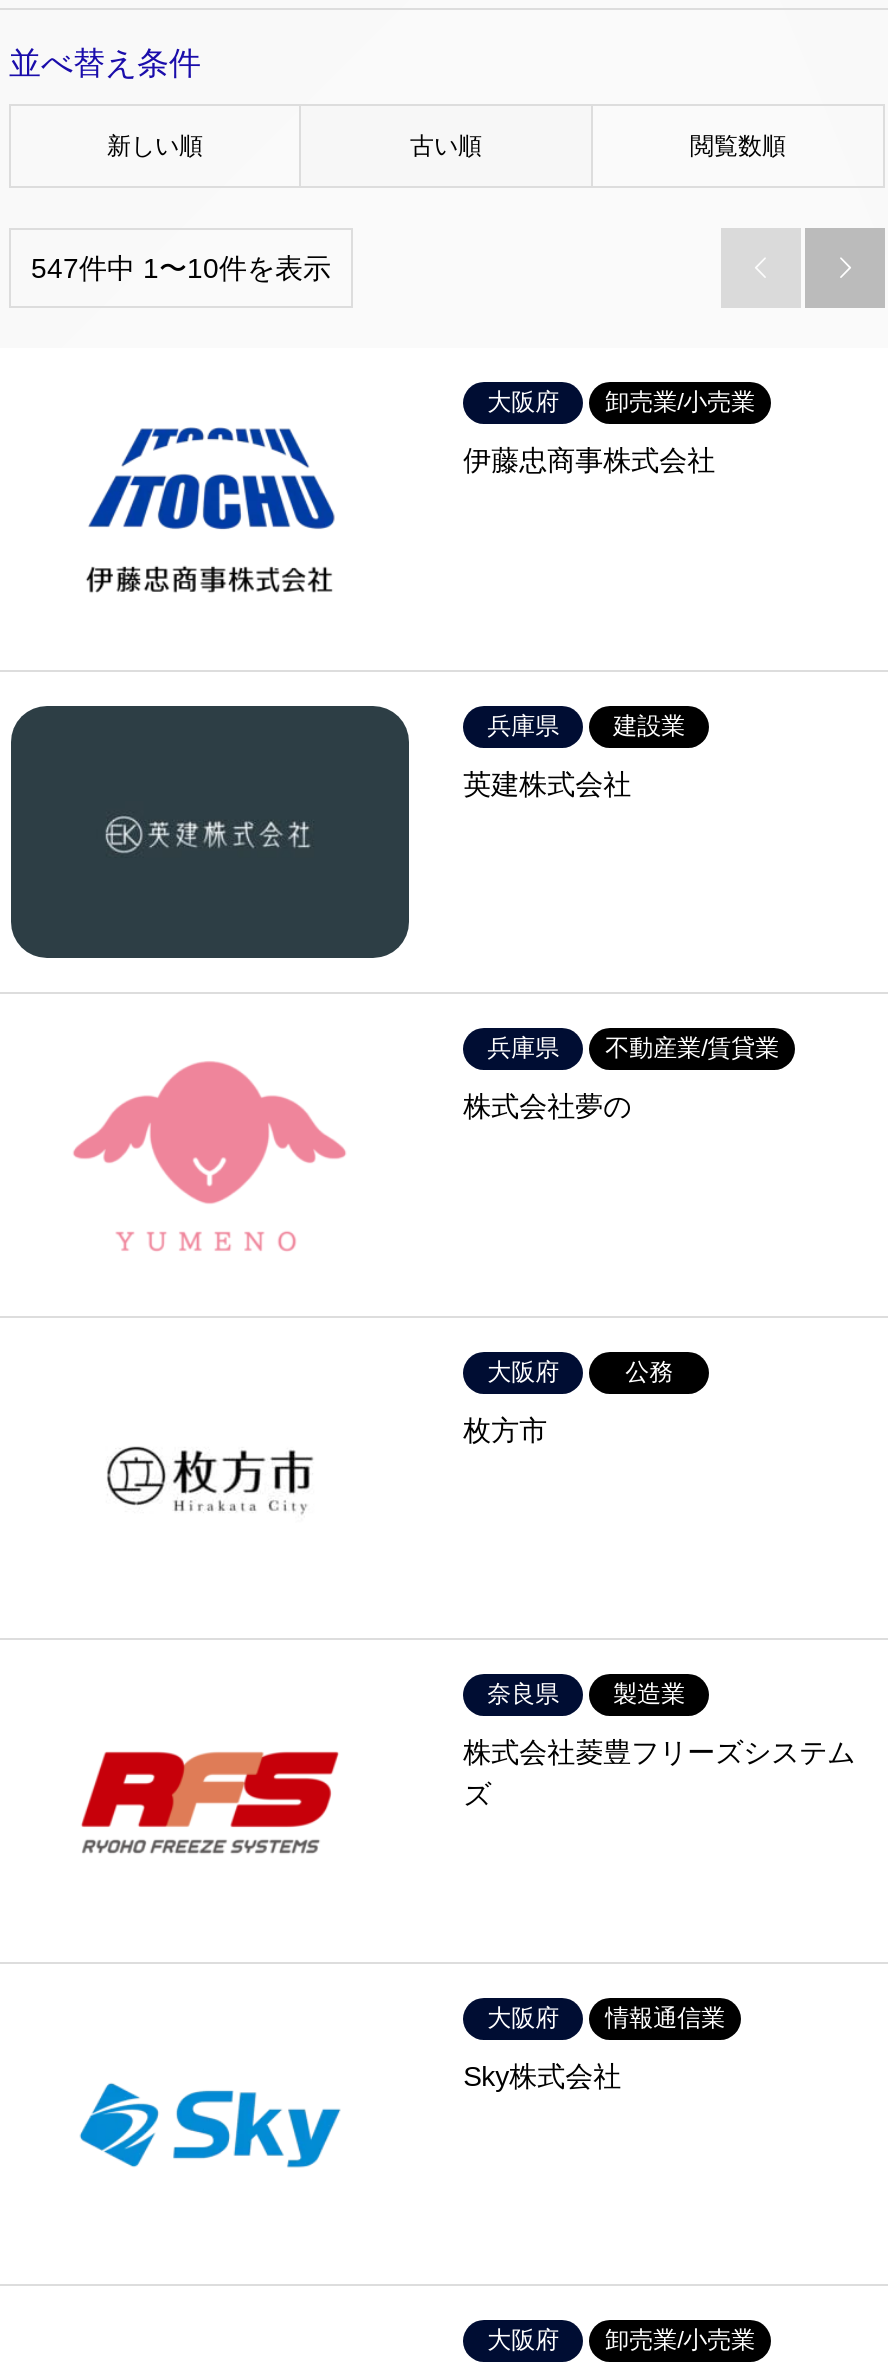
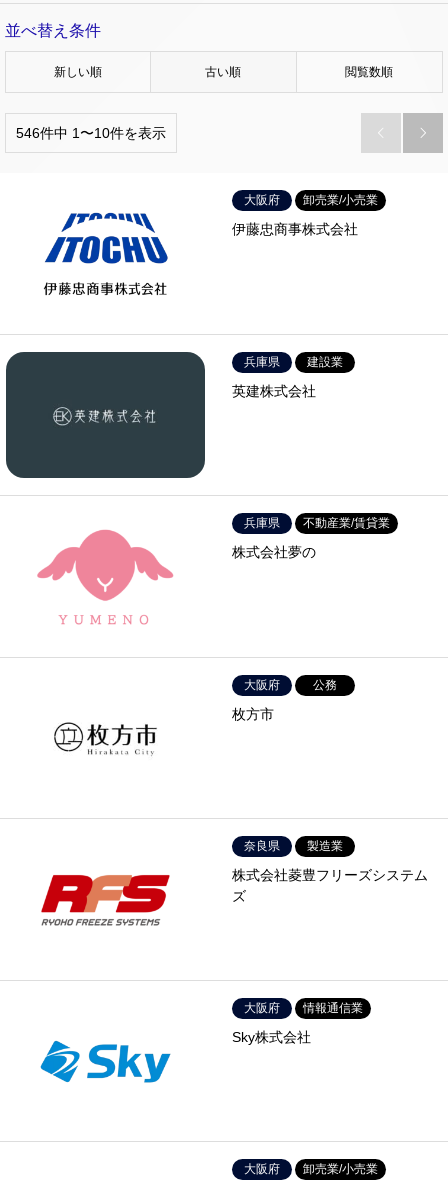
- 547件中 1〜10件を表示
+ 546件中 1〜10件を表示
